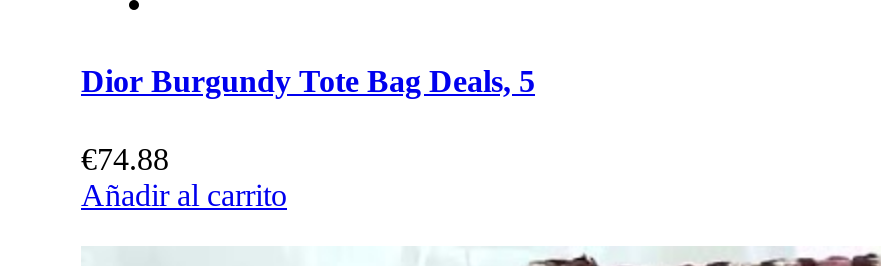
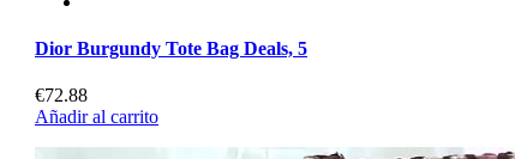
- €74.88
+ €72.88
